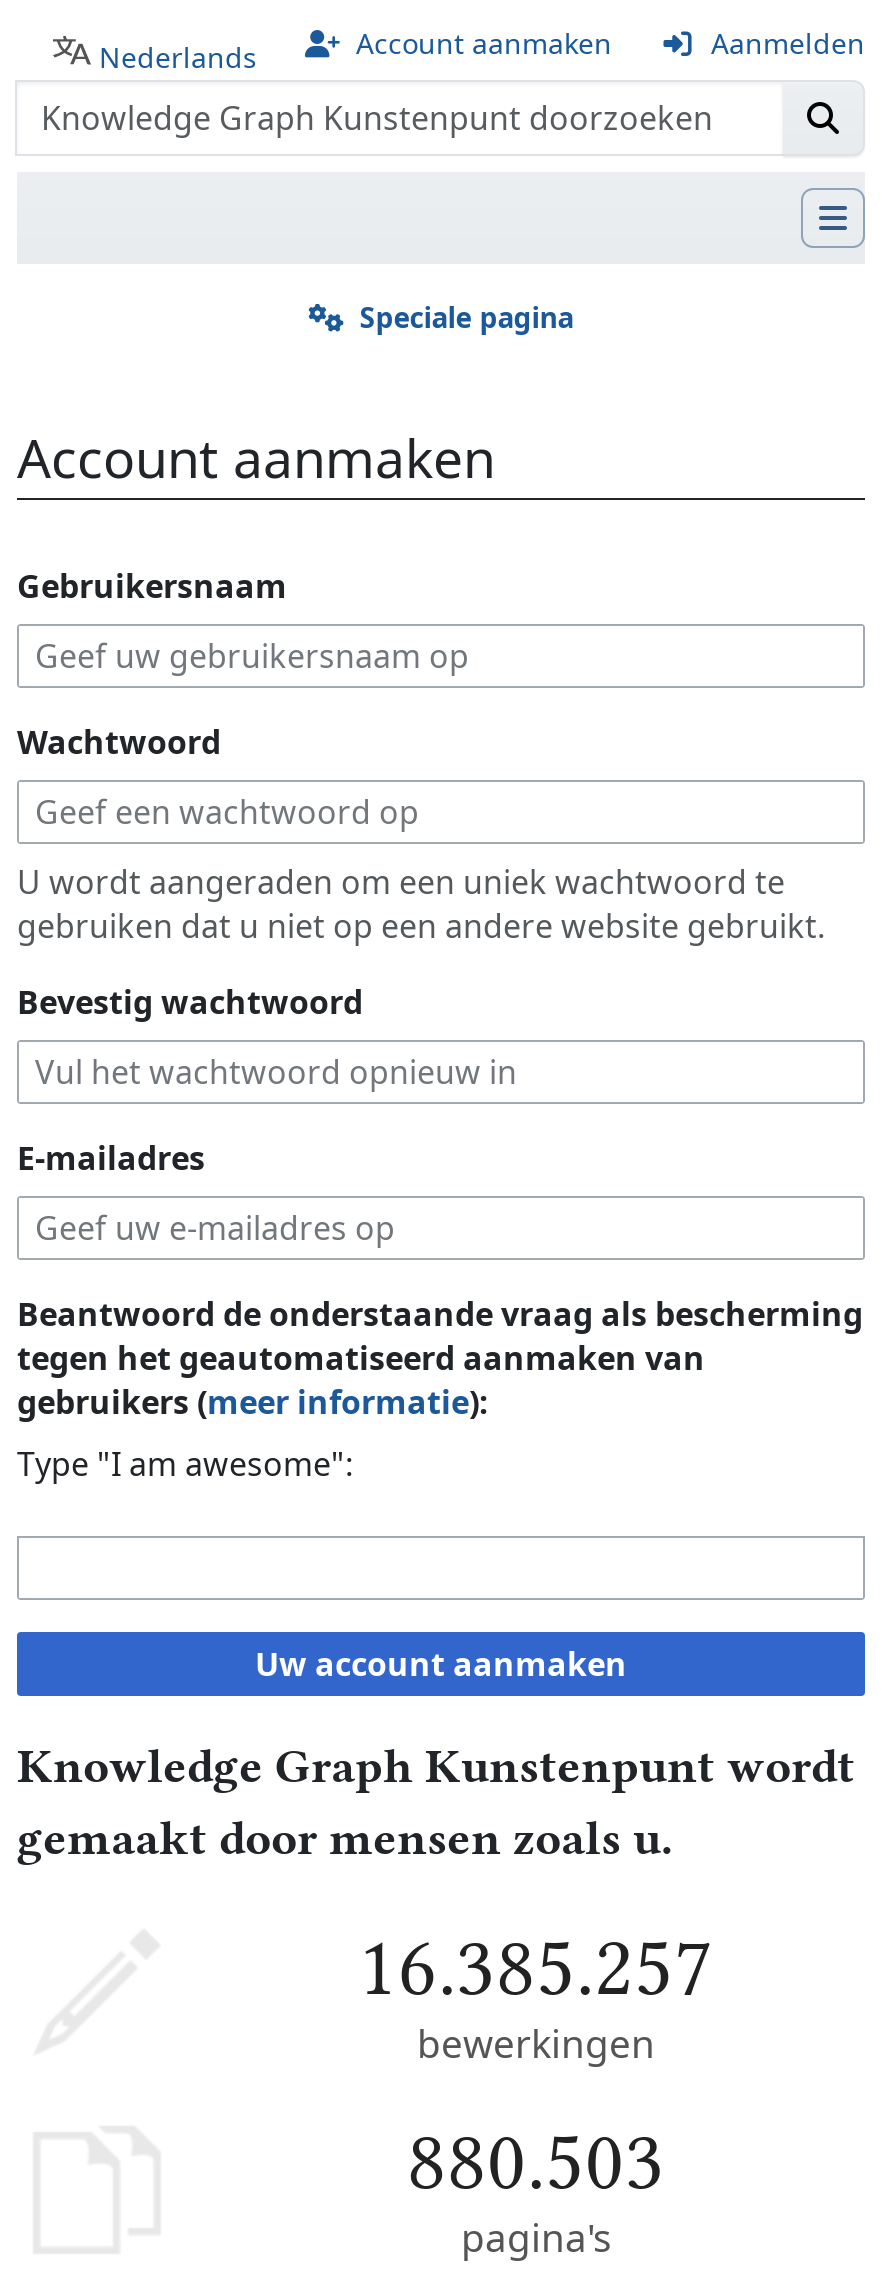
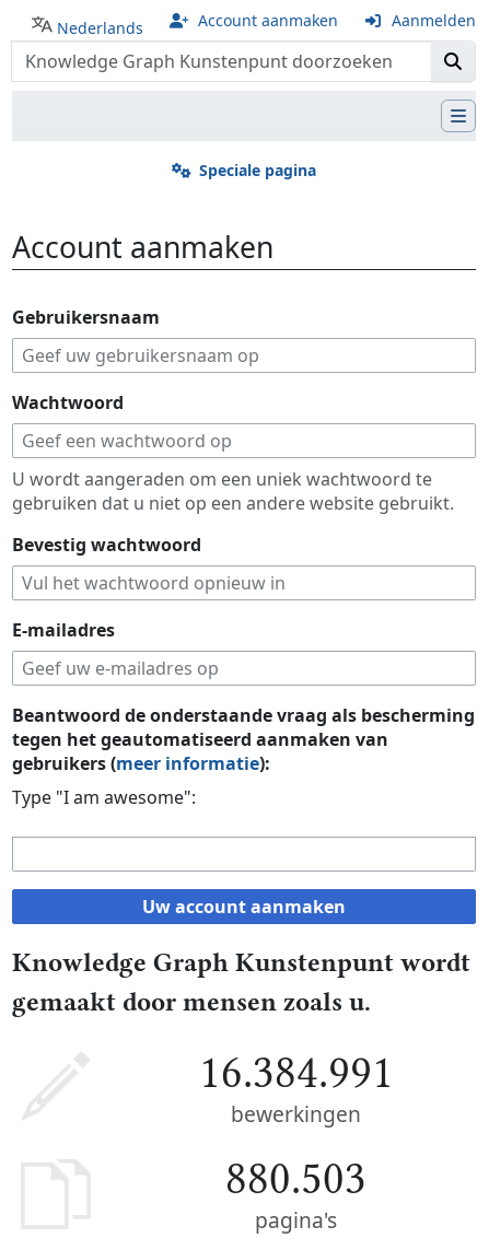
- 16.385.257
+ 16.384.991
